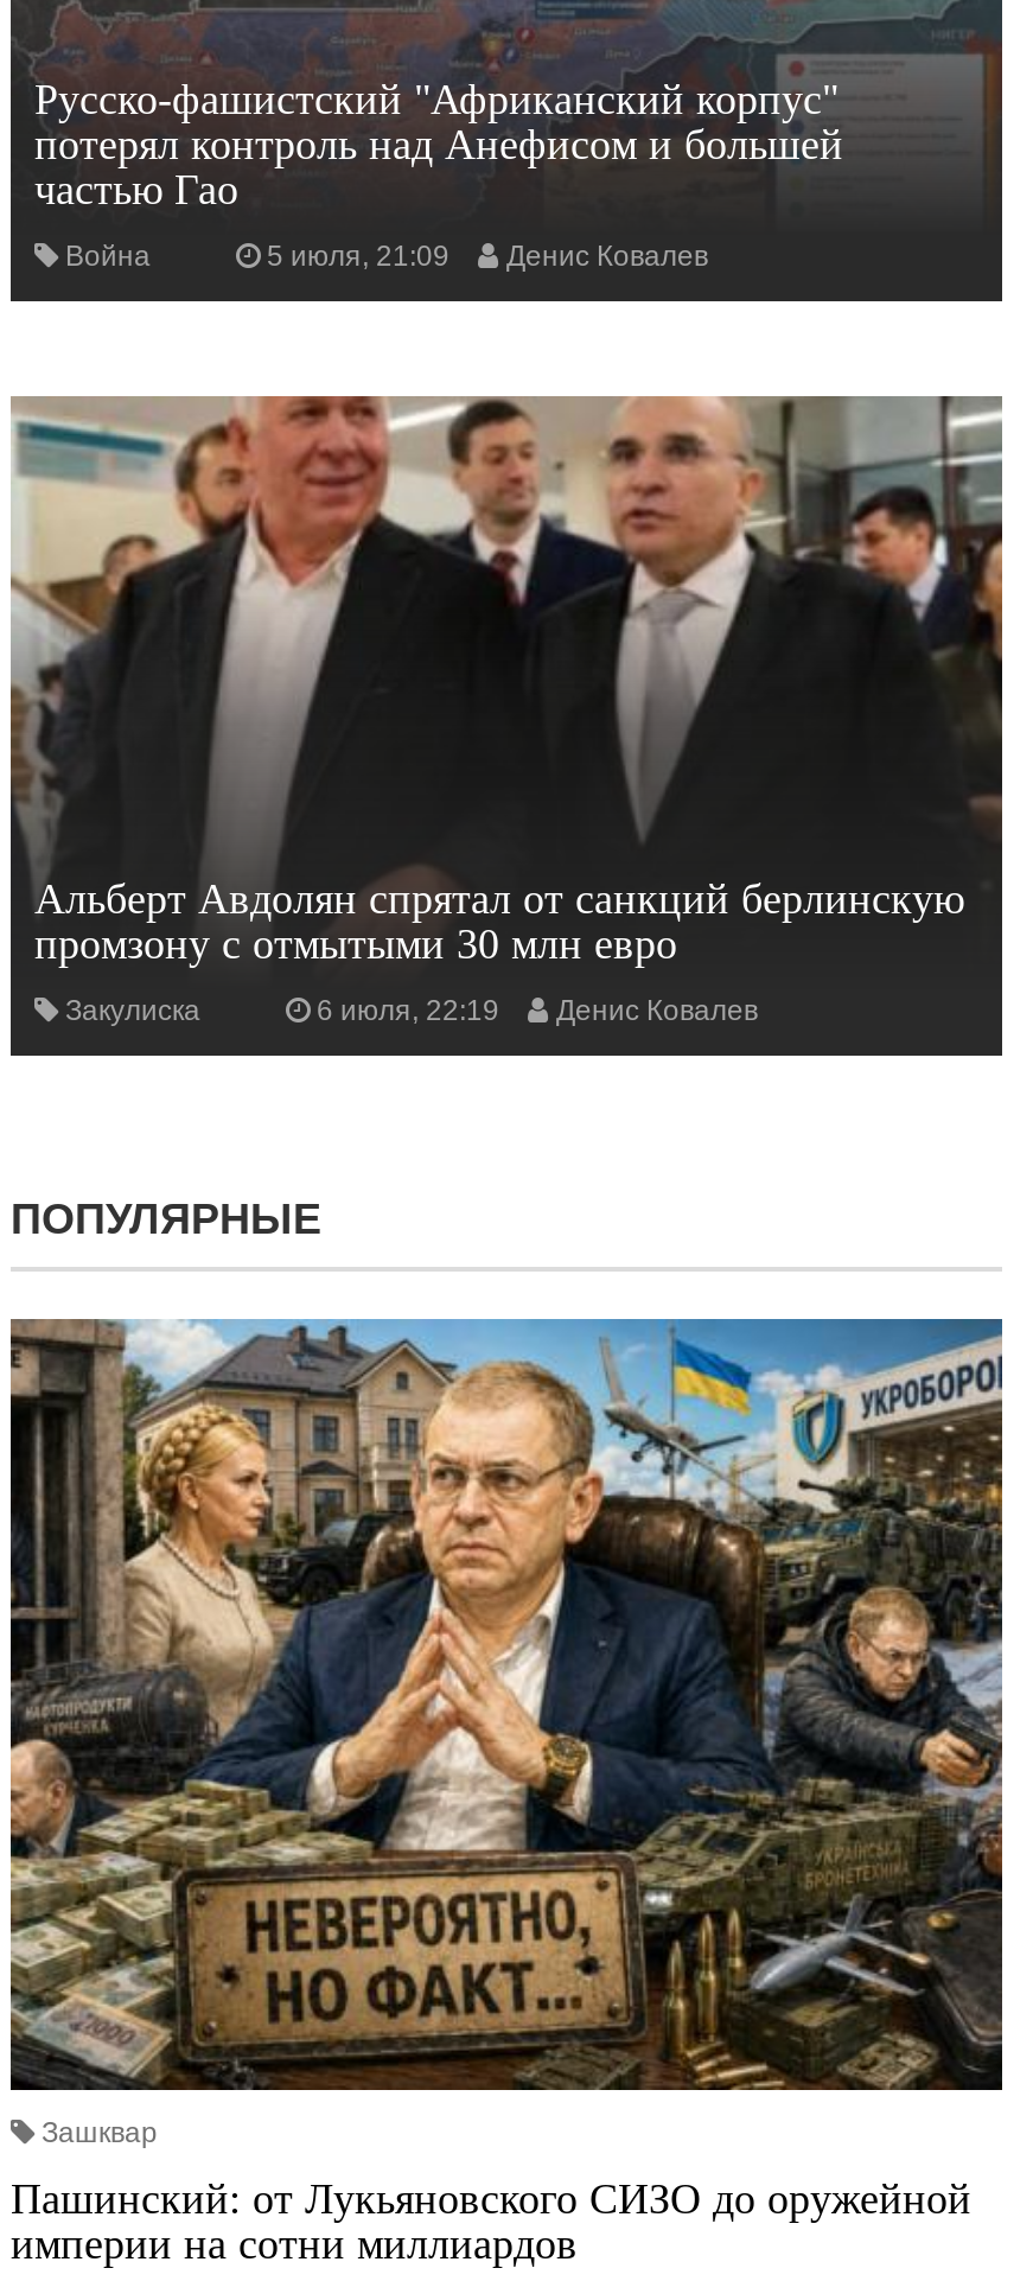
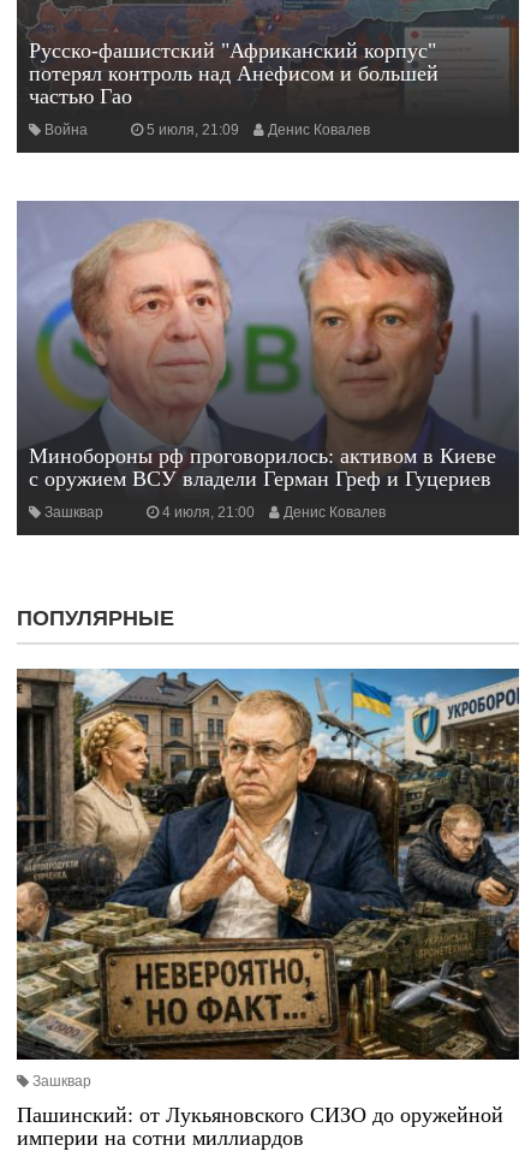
- [image]
- Альберт Авдолян спрятал от санкций берлинскую
- промзону с отмытыми 30 млн евро
+ [image]
+ Минобороны рф проговорилось: активом в Киеве
+ с оружием ВСУ владели Герман Греф и Гуцериев

- Закулиска
- 6 июля, 22:19
+ Зашквар
+ 4 июля, 21:00
